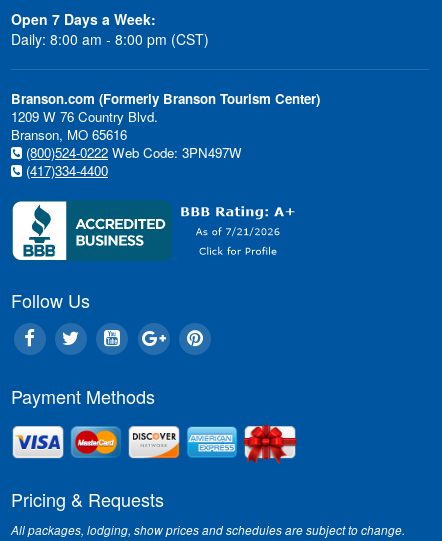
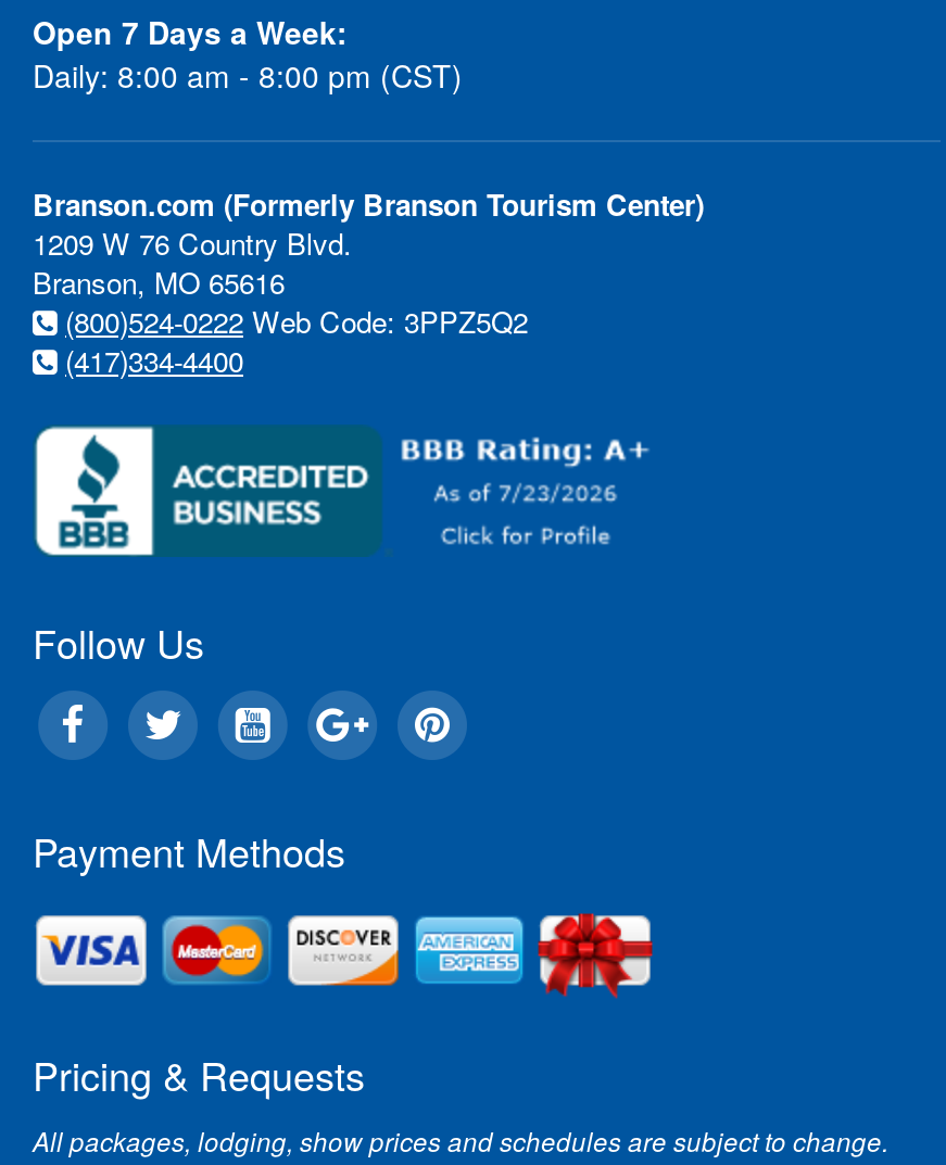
- (800)524-0222 Web Code: 3PN497W
+ (800)524-0222 Web Code: 3PPZ5Q2
